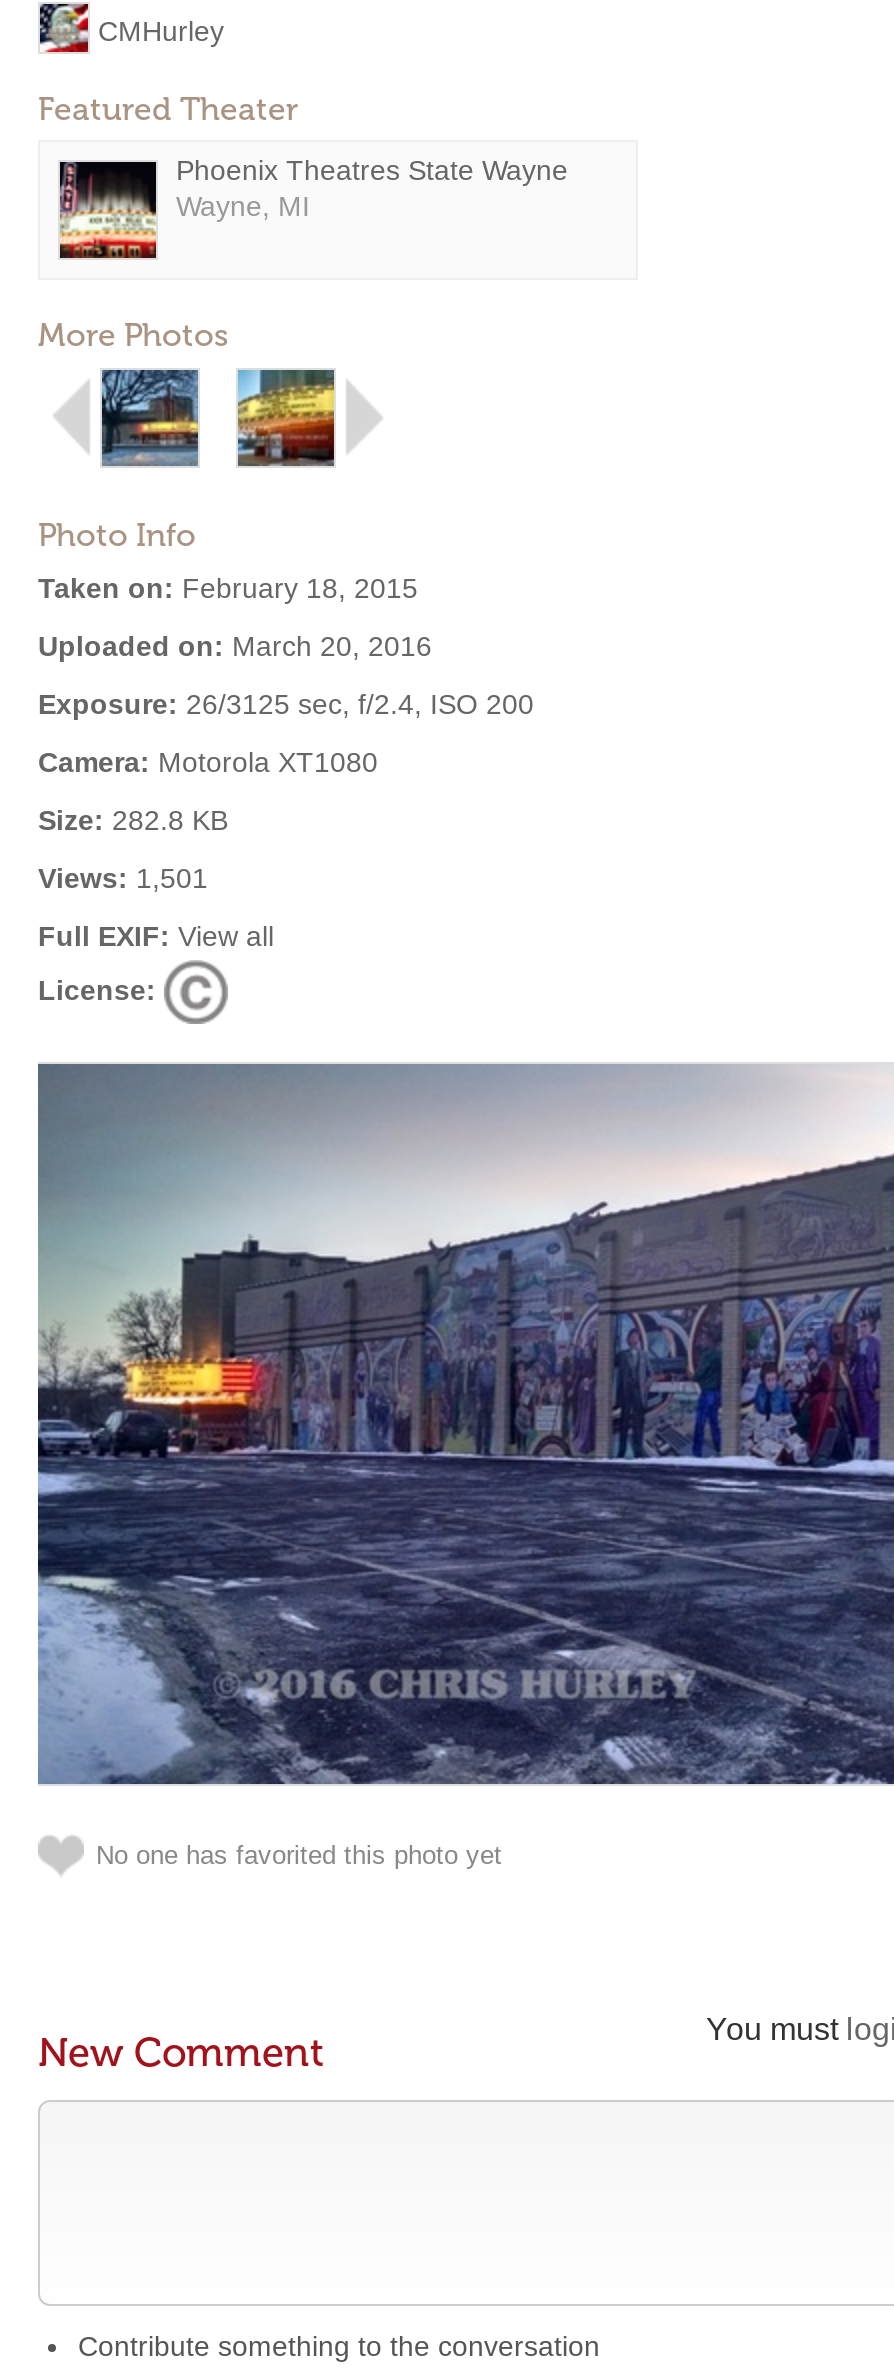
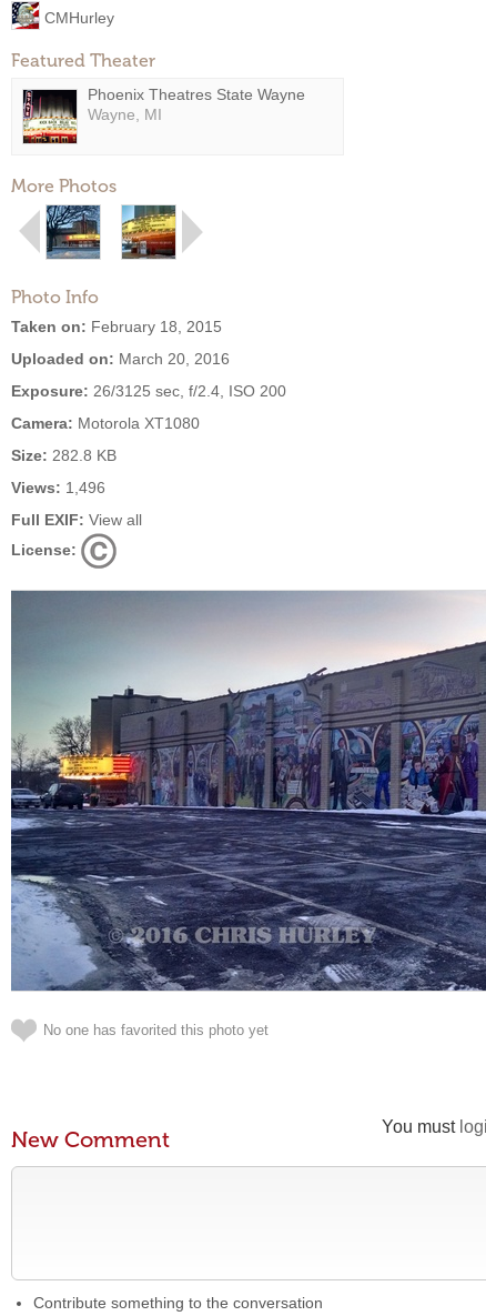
- Views: 1,501
+ Views: 1,496
